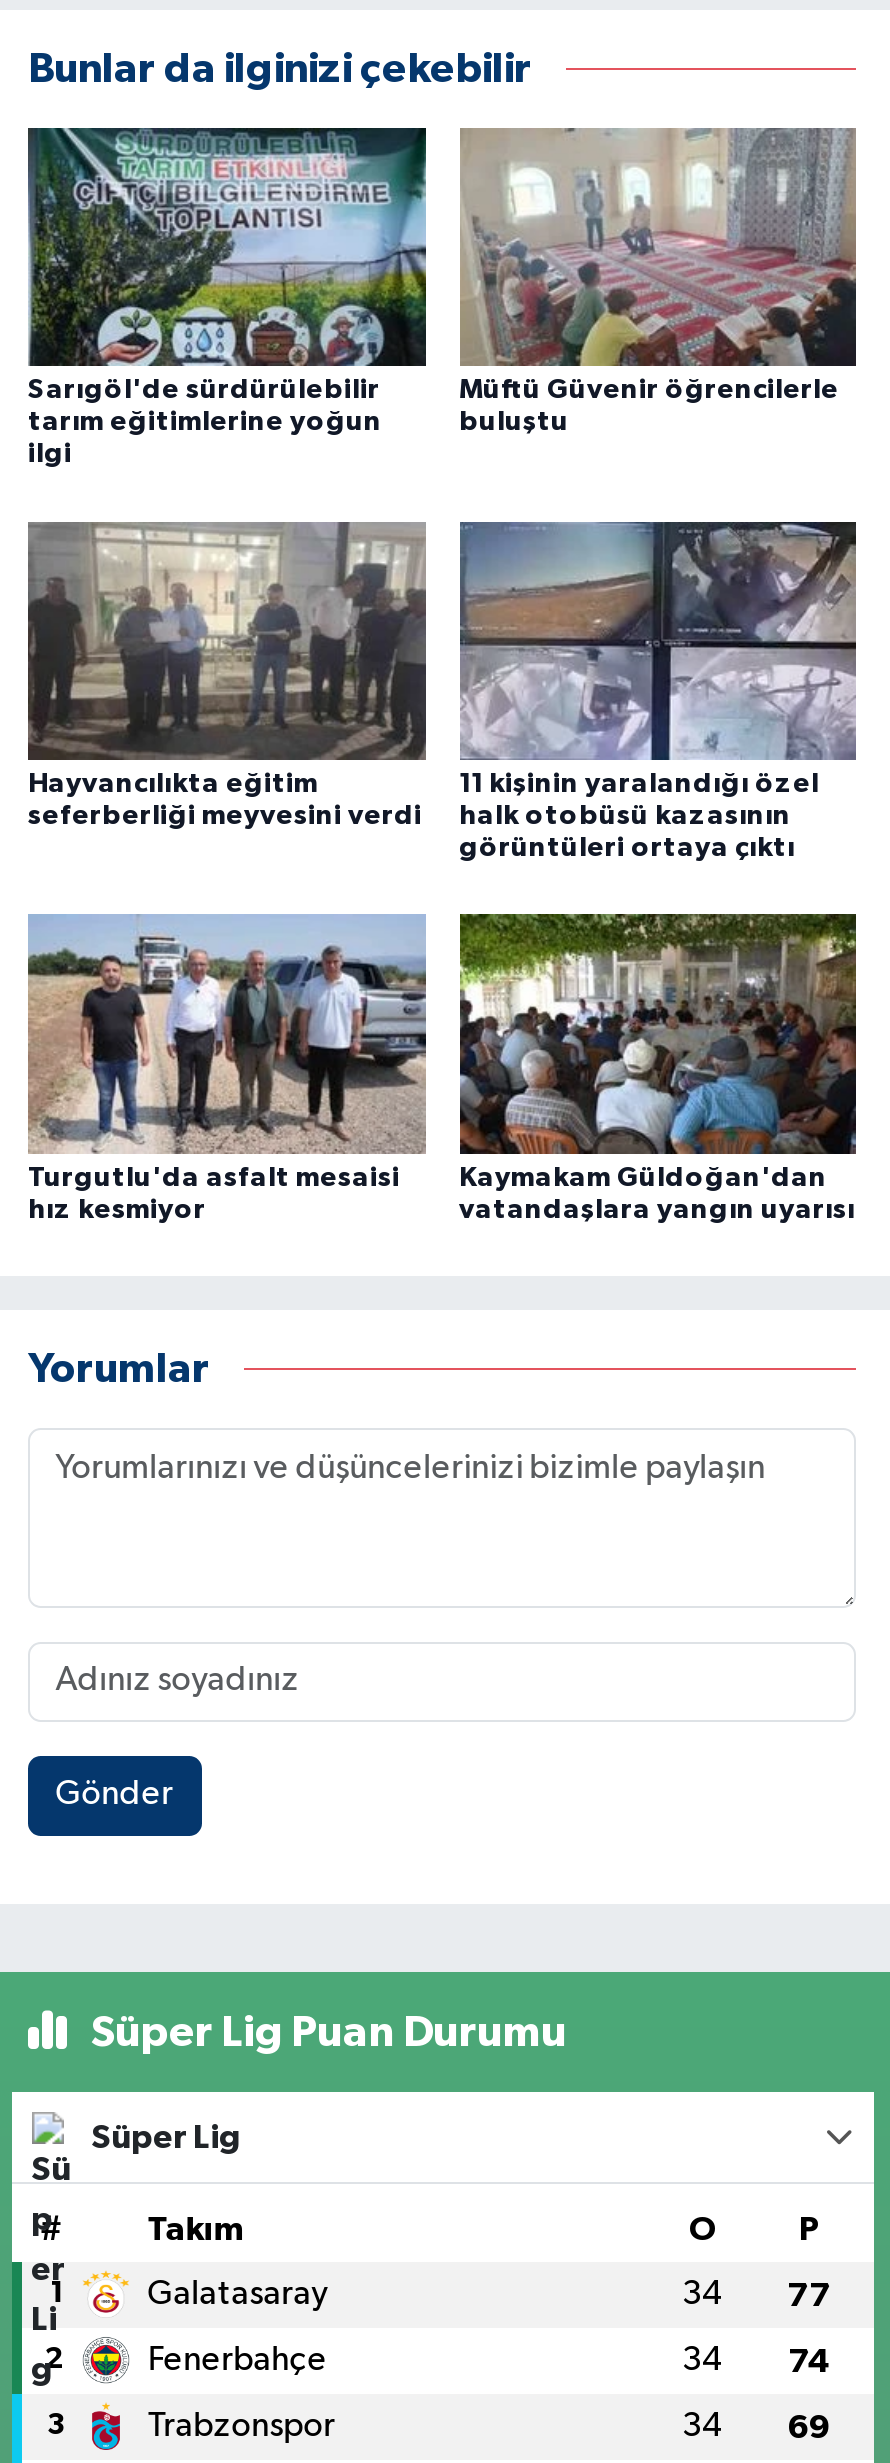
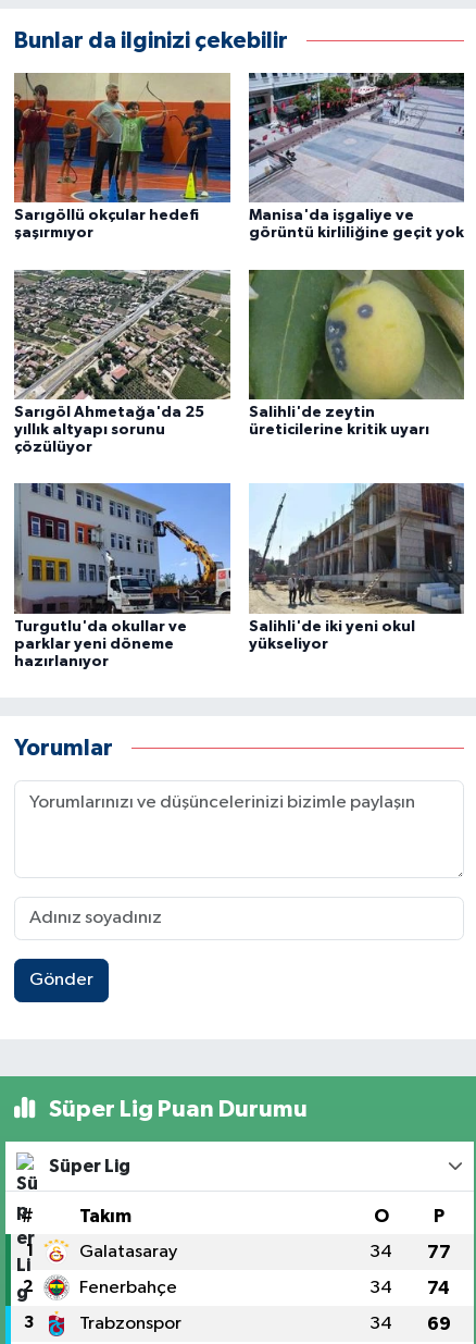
- [image]
- Sarıgöl'de sürdürülebilir
- tarım eğitimlerine yoğun
- ilgi
+ [image]
+ Sarıgöllü okçular hedefi
+ şaşırmıyor

- [image]
- Müftü Güvenir öğrencilerle
- buluştu
+ [image]
+ Manisa'da işgaliye ve
+ görüntü kirliliğine geçit yok

- [image]
- Hayvancılıkta eğitim
- seferberliği meyvesini verdi
+ [image]
+ Sarıgöl Ahmetağa'da 25
+ yıllık altyapı sorunu
+ çözülüyor

- [image]
- 11 kişinin yaralandığı özel
- halk otobüsü kazasının
- görüntüleri ortaya çıktı
+ [image]
+ Salihli'de zeytin
+ üreticilerine kritik uyarı

- [image]
- Turgutlu'da asfalt mesaisi
- hız kesmiyor
+ [image]
+ Turgutlu'da okullar ve
+ parklar yeni döneme
+ hazırlanıyor

- [image]
- Kaymakam Güldoğan'dan
- vatandaşlara yangın uyarısı
+ [image]
+ Salihli'de iki yeni okul
+ yükseliyor
